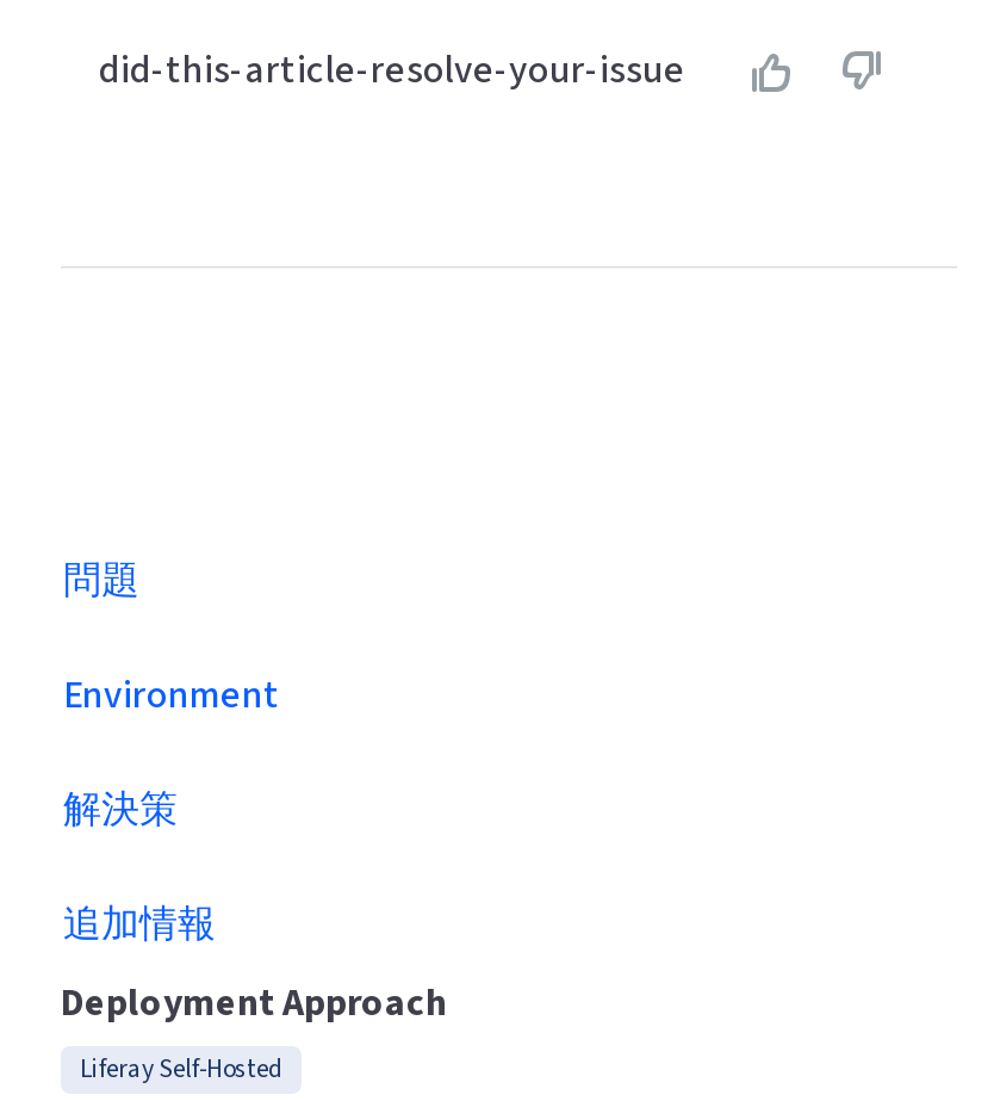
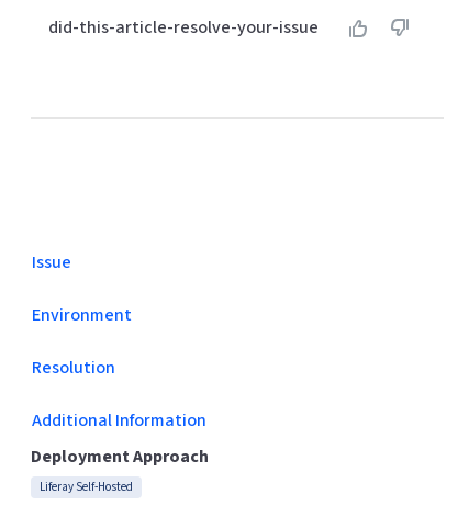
- 問題
+ Issue

- 解決策
+ Resolution

- 追加情報
+ Additional Information
